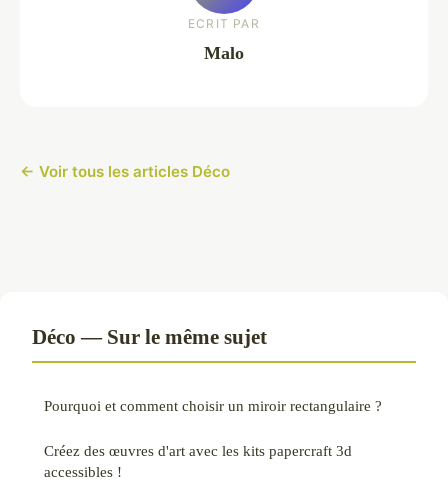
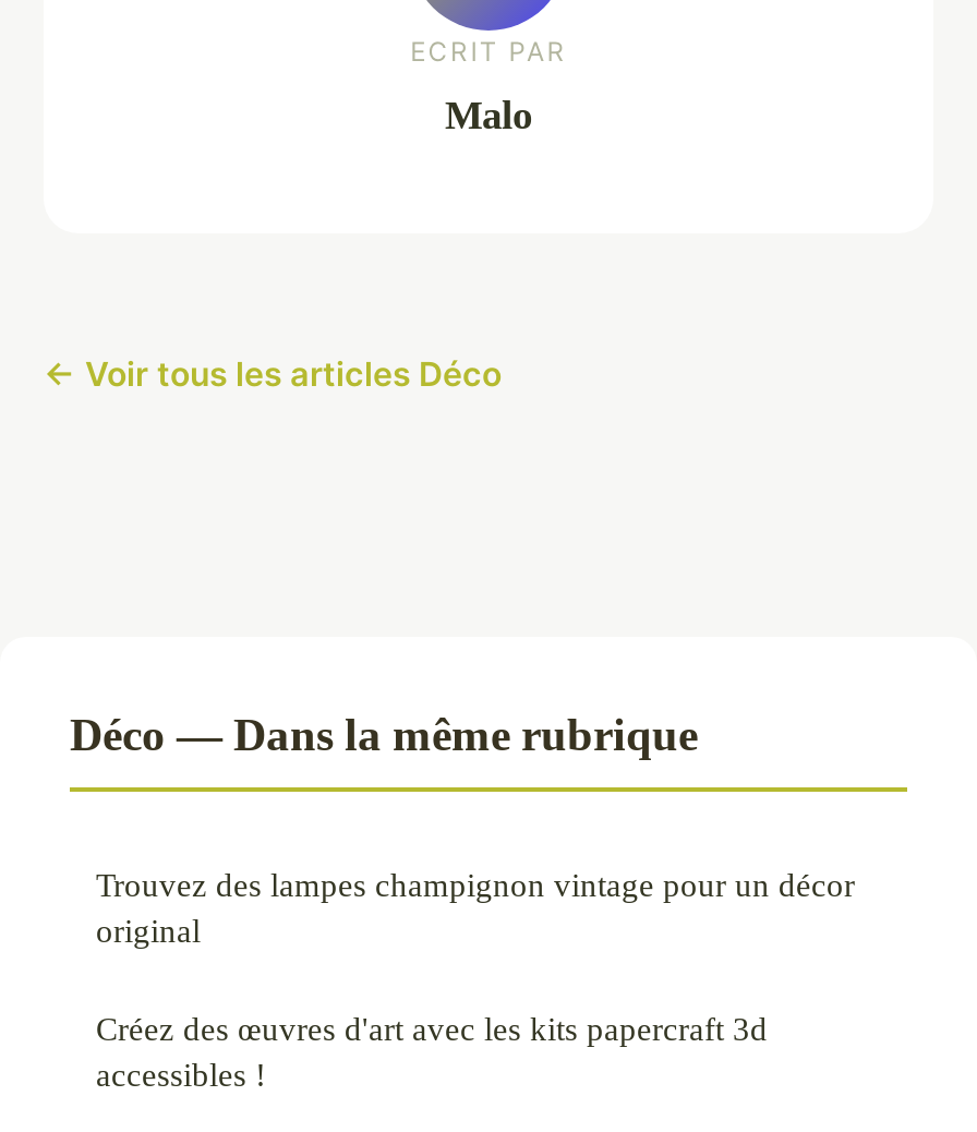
- Déco — Sur le même sujet
+ Déco — Dans la même rubrique

- Pourquoi et comment choisir un miroir rectangulaire ?
+ Trouvez des lampes champignon vintage pour un décor
+ original
